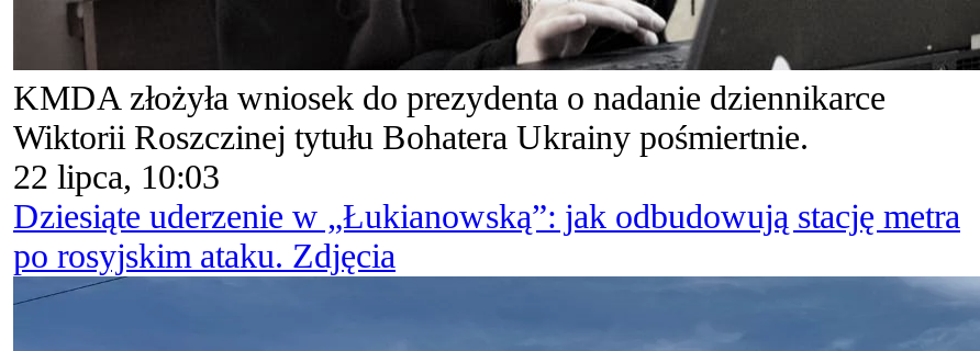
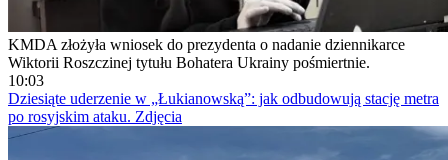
- 22 lipca, 10:03
+ 10:03
